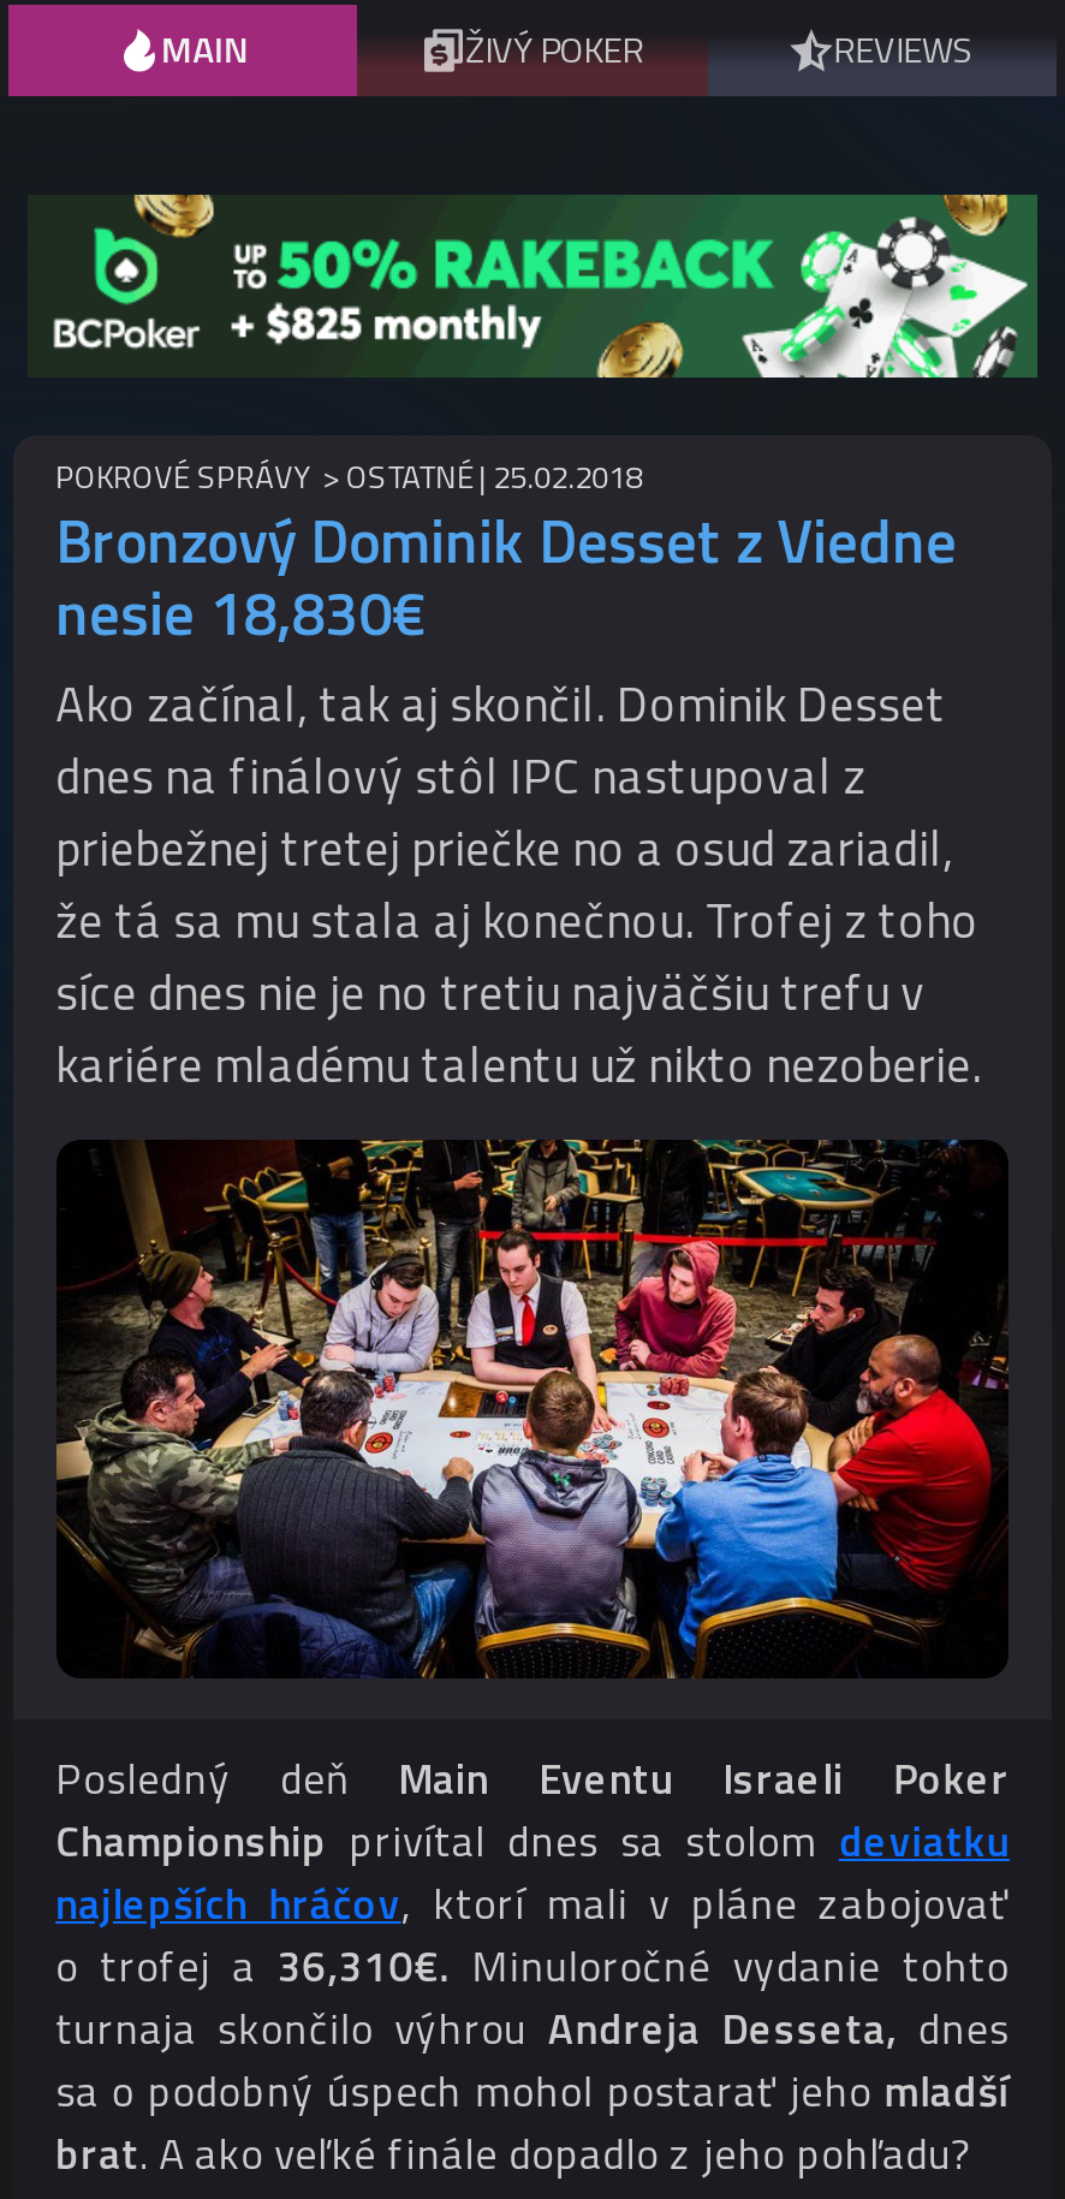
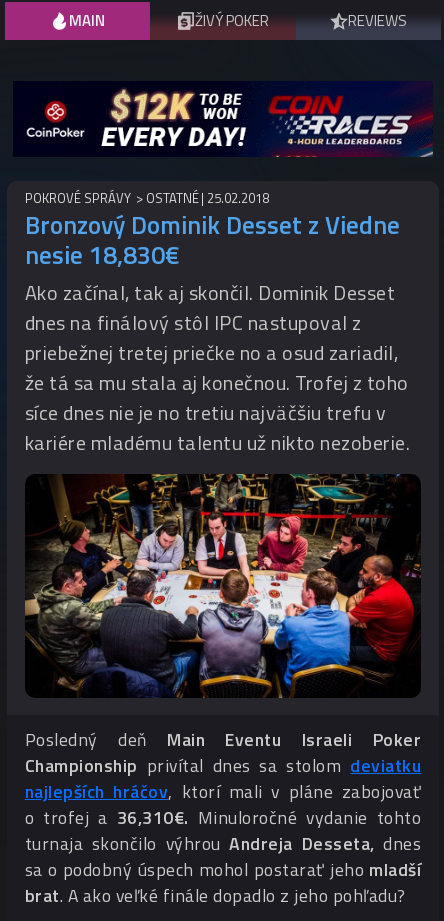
- [image]
+ [image]
